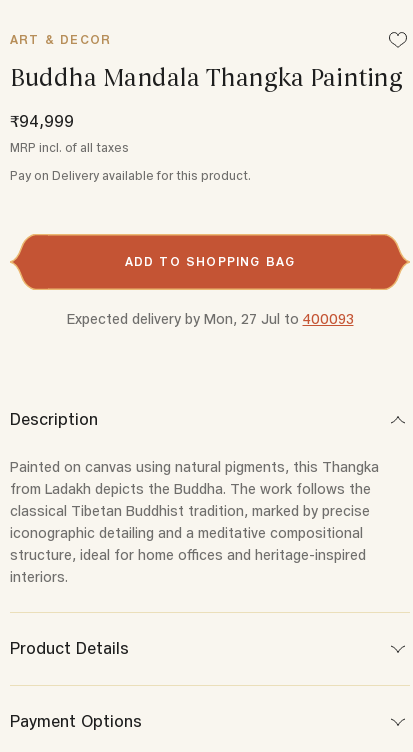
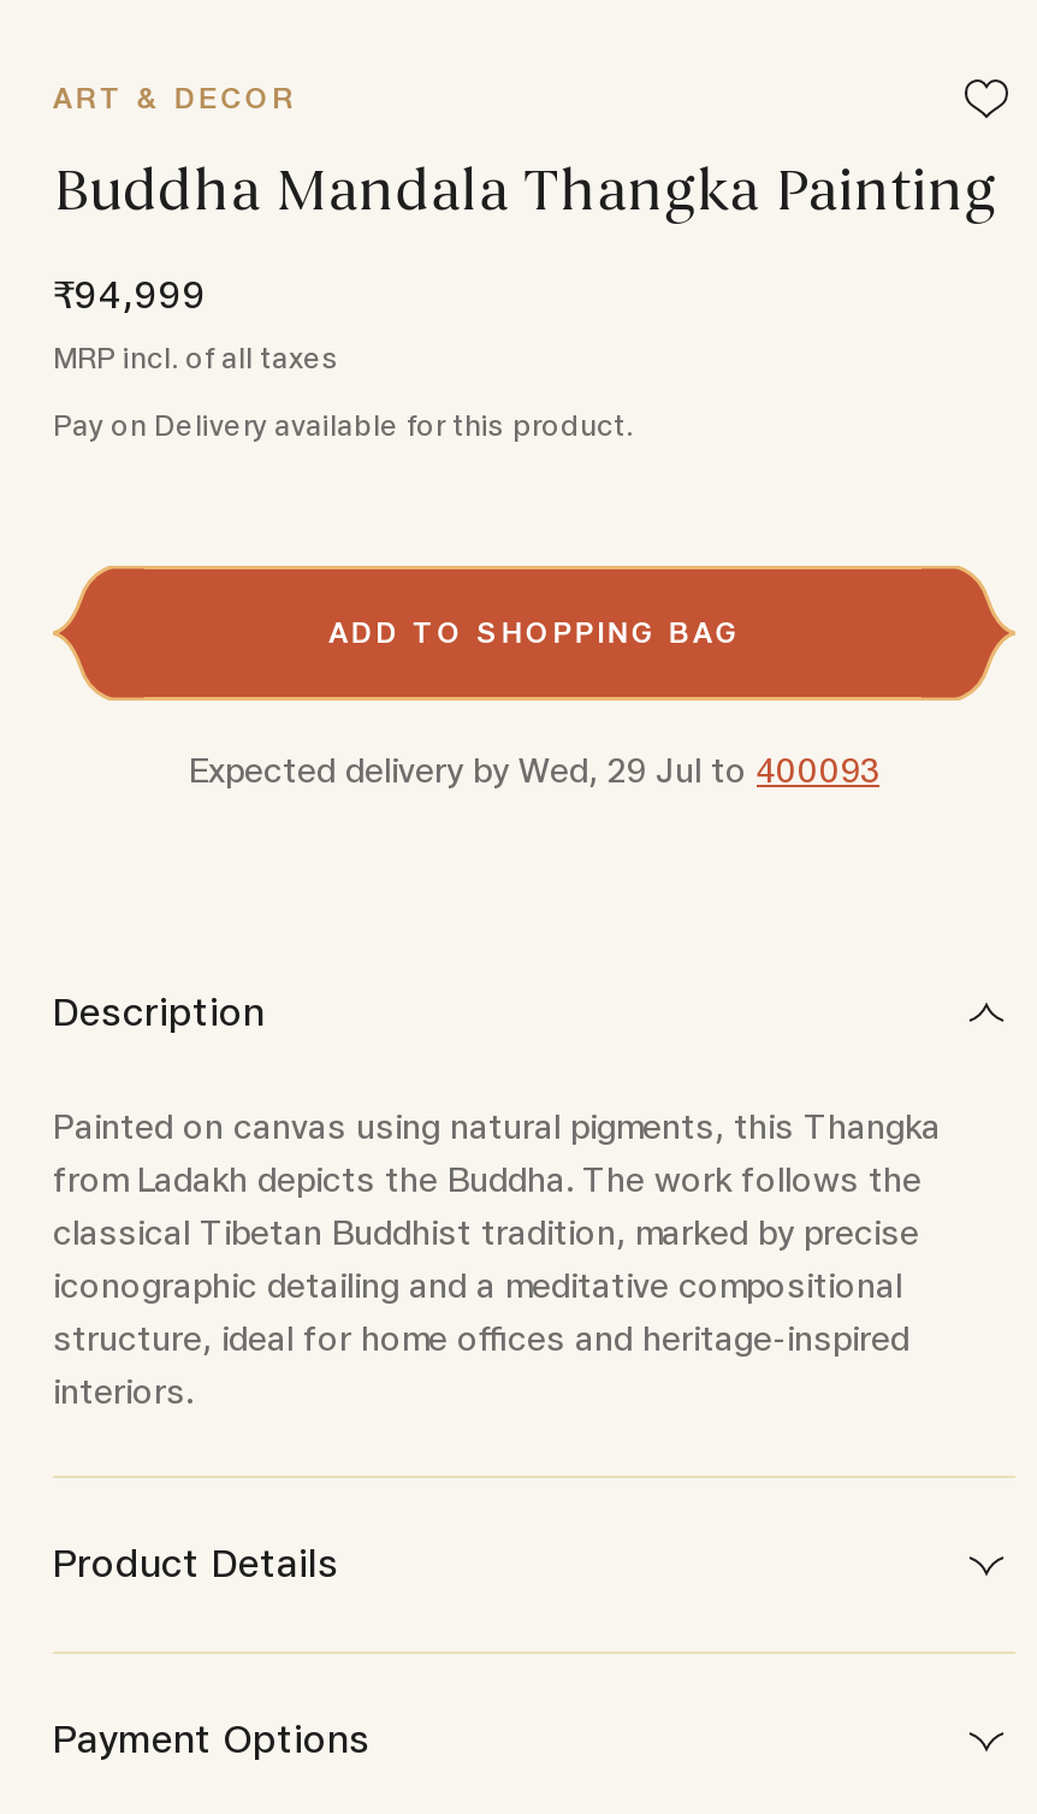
- Expected delivery by Mon, 27 Jul to 400093
+ Expected delivery by Wed, 29 Jul to 400093
